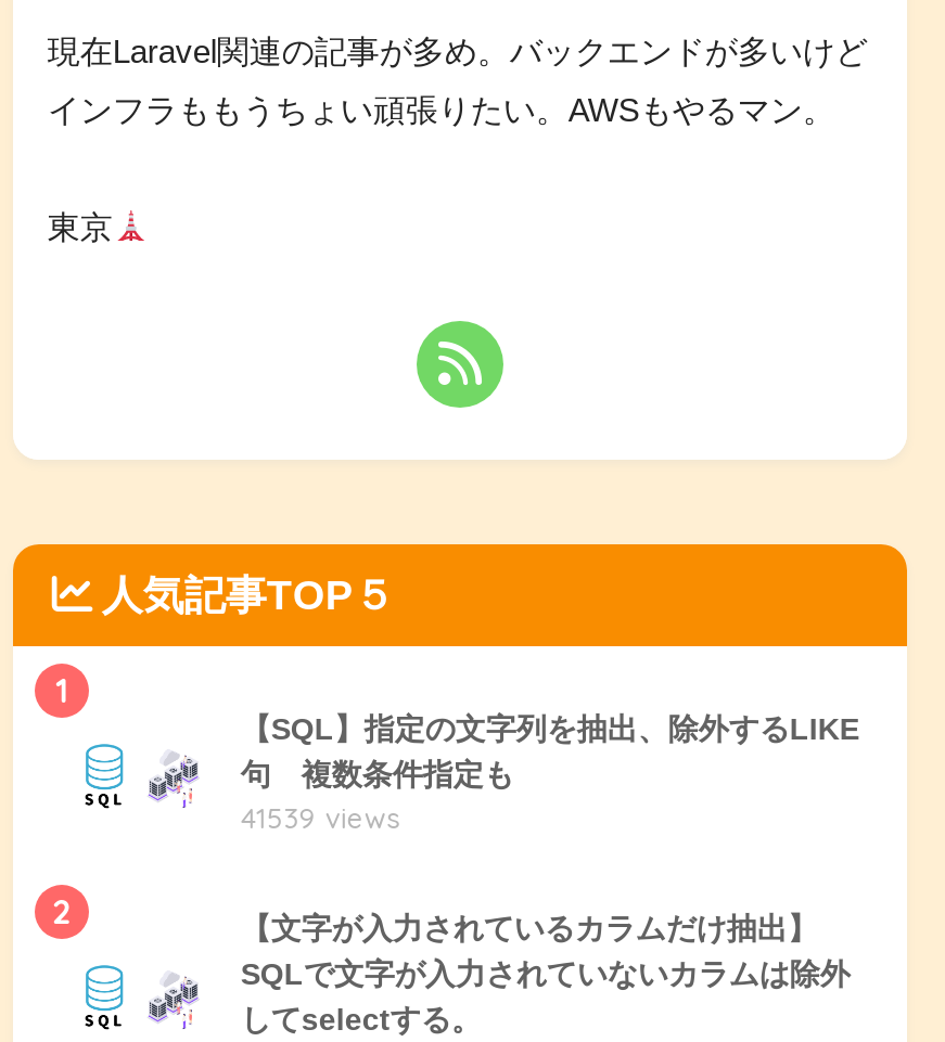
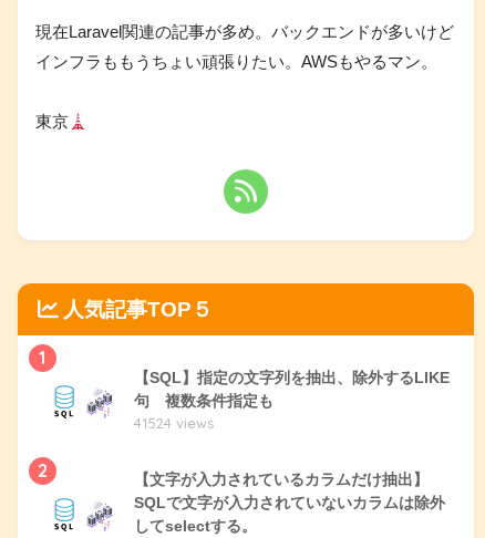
- 41539 views
+ 41524 views
